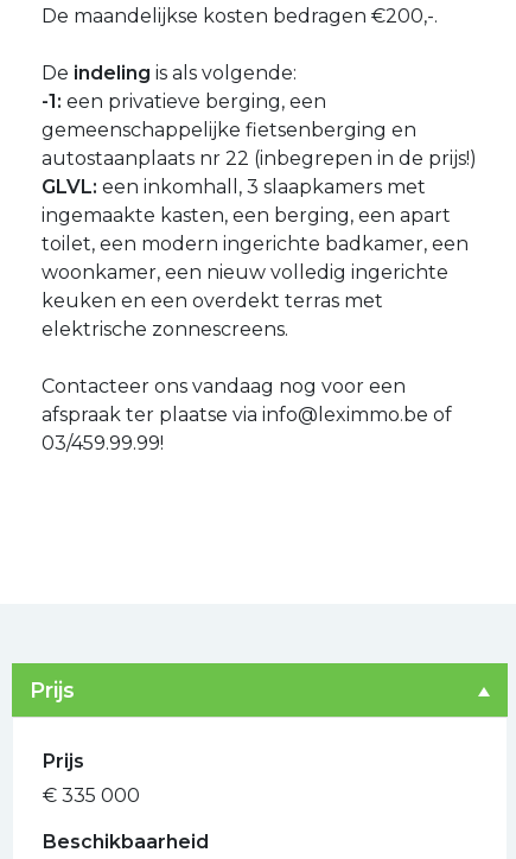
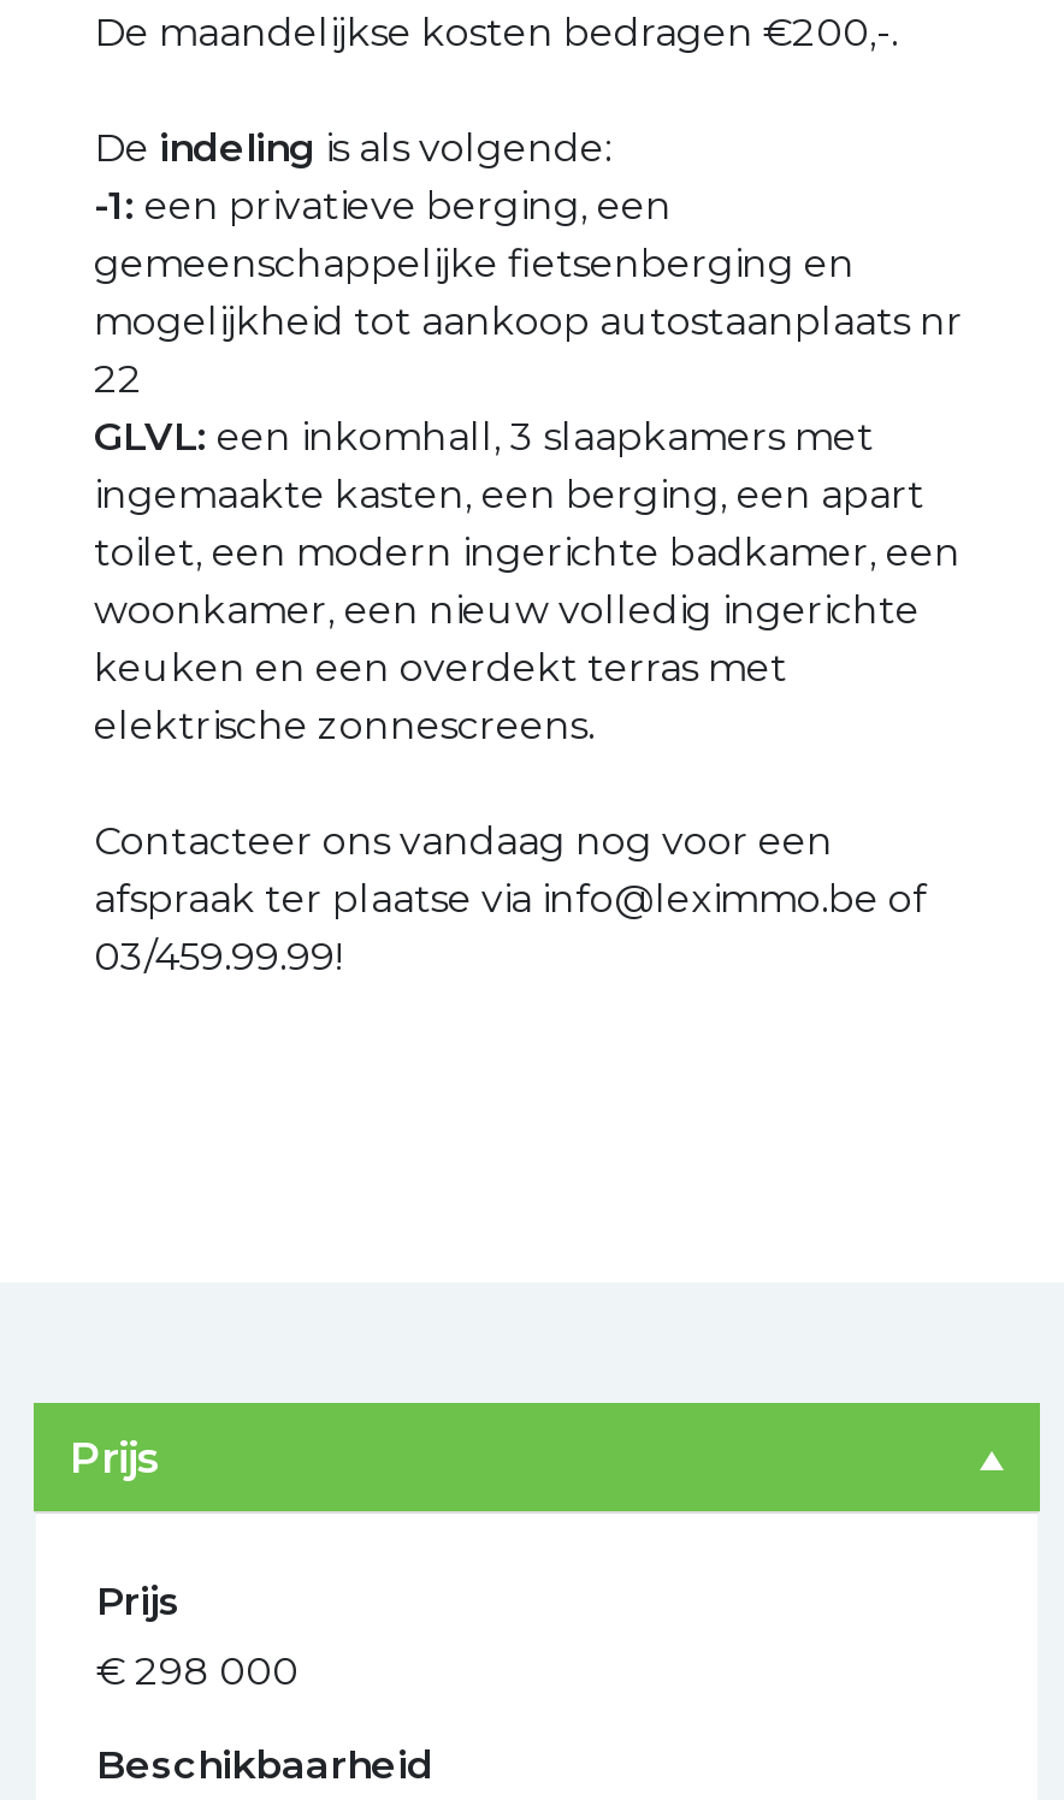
- autostaanplaats nr 22 (inbegrepen in de prijs!)
+ mogelijkheid tot aankoop autostaanplaats nr
+ 22

- € 335 000
+ € 298 000
